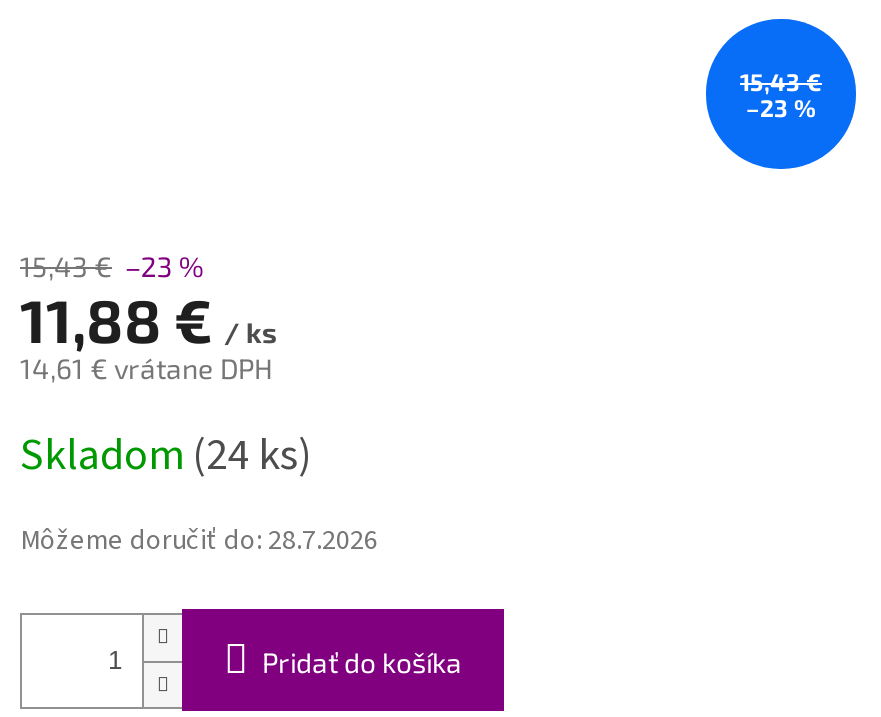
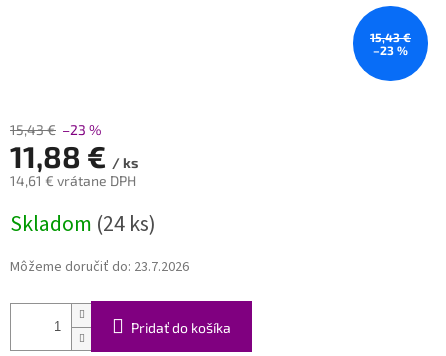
- Môžeme doručiť do: 28.7.2026
+ Môžeme doručiť do: 23.7.2026
